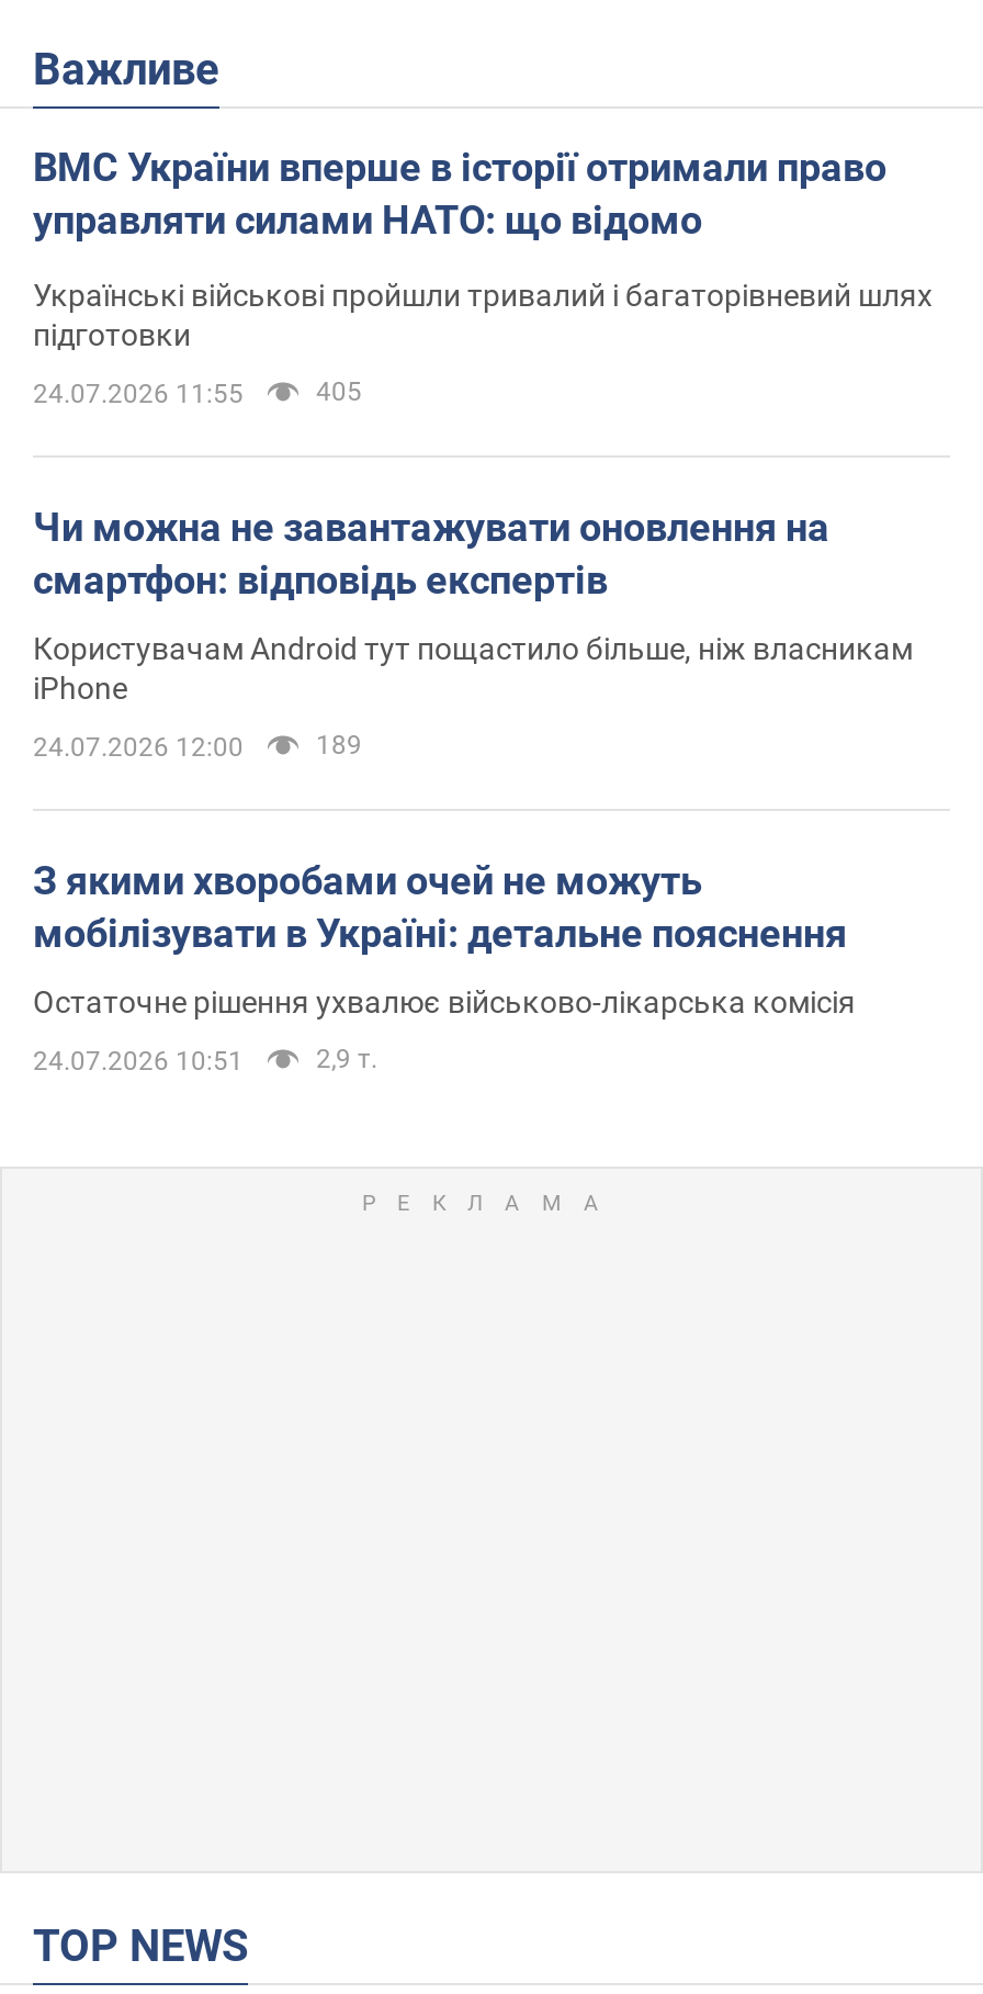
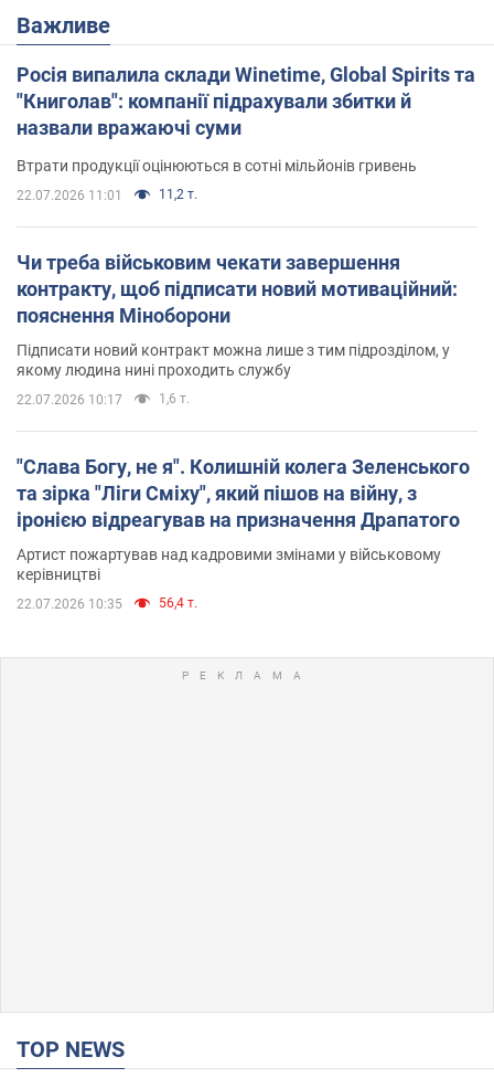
- ВМС України вперше в історії отримали право
- управляти силами НАТО: що відомо
+ Росія випалила склади Winetime, Global Spirits та
+ "Книголав": компанії підрахували збитки й
+ назвали вражаючі суми

- Українські військові пройшли тривалий і багаторівневий шлях
- підготовки
+ Втрати продукції оцінюються в сотні мільйонів гривень

- 24.07.2026 11:55
- 405
+ 22.07.2026 11:01
+ 11,2 т.

- Чи можна не завантажувати оновлення на
- смартфон: відповідь експертів
+ Чи треба військовим чекати завершення
+ контракту, щоб підписати новий мотиваційний:
+ пояснення Міноборони

- Користувачам Android тут пощастило більше, ніж власникам
- iPhone
+ Підписати новий контракт можна лише з тим підрозділом, у
+ якому людина нині проходить службу

- 24.07.2026 12:00
- 189
+ 22.07.2026 10:17
+ 1,6 т.

- З якими хворобами очей не можуть
- мобілізувати в Україні: детальне пояснення
+ "Слава Богу, не я". Колишній колега Зеленського
+ та зірка "Ліги Сміху", який пішов на війну, з
+ іронією відреагував на призначення Драпатого

- Остаточне рішення ухвалює військово-лікарська комісія
+ Артист пожартував над кадровими змінами у військовому
+ керівництві

- 24.07.2026 10:51
- 2,9 т.
+ 22.07.2026 10:35
+ 56,4 т.
